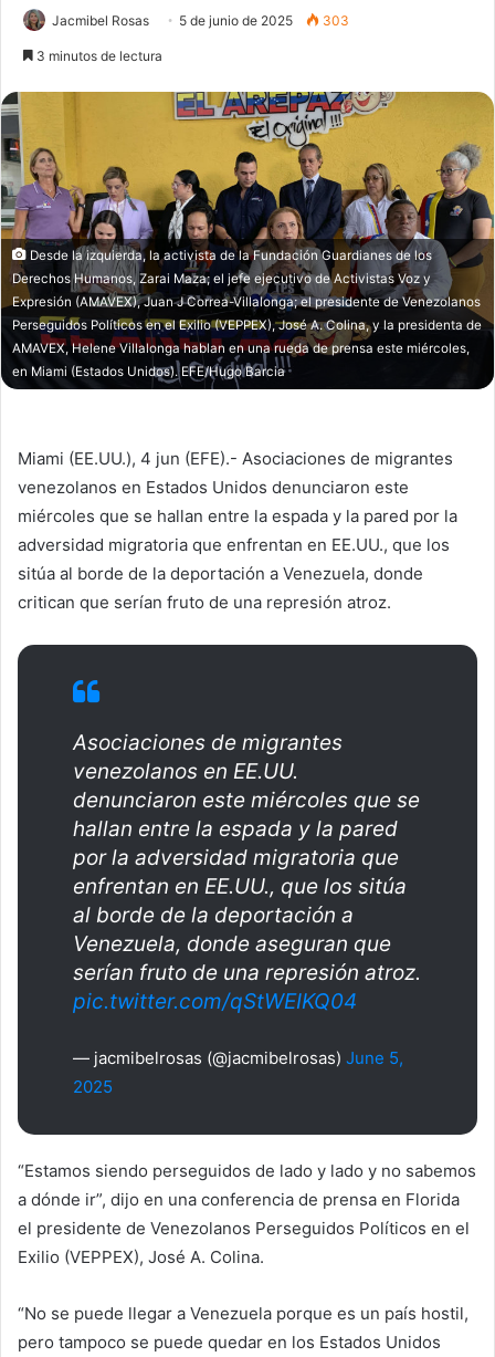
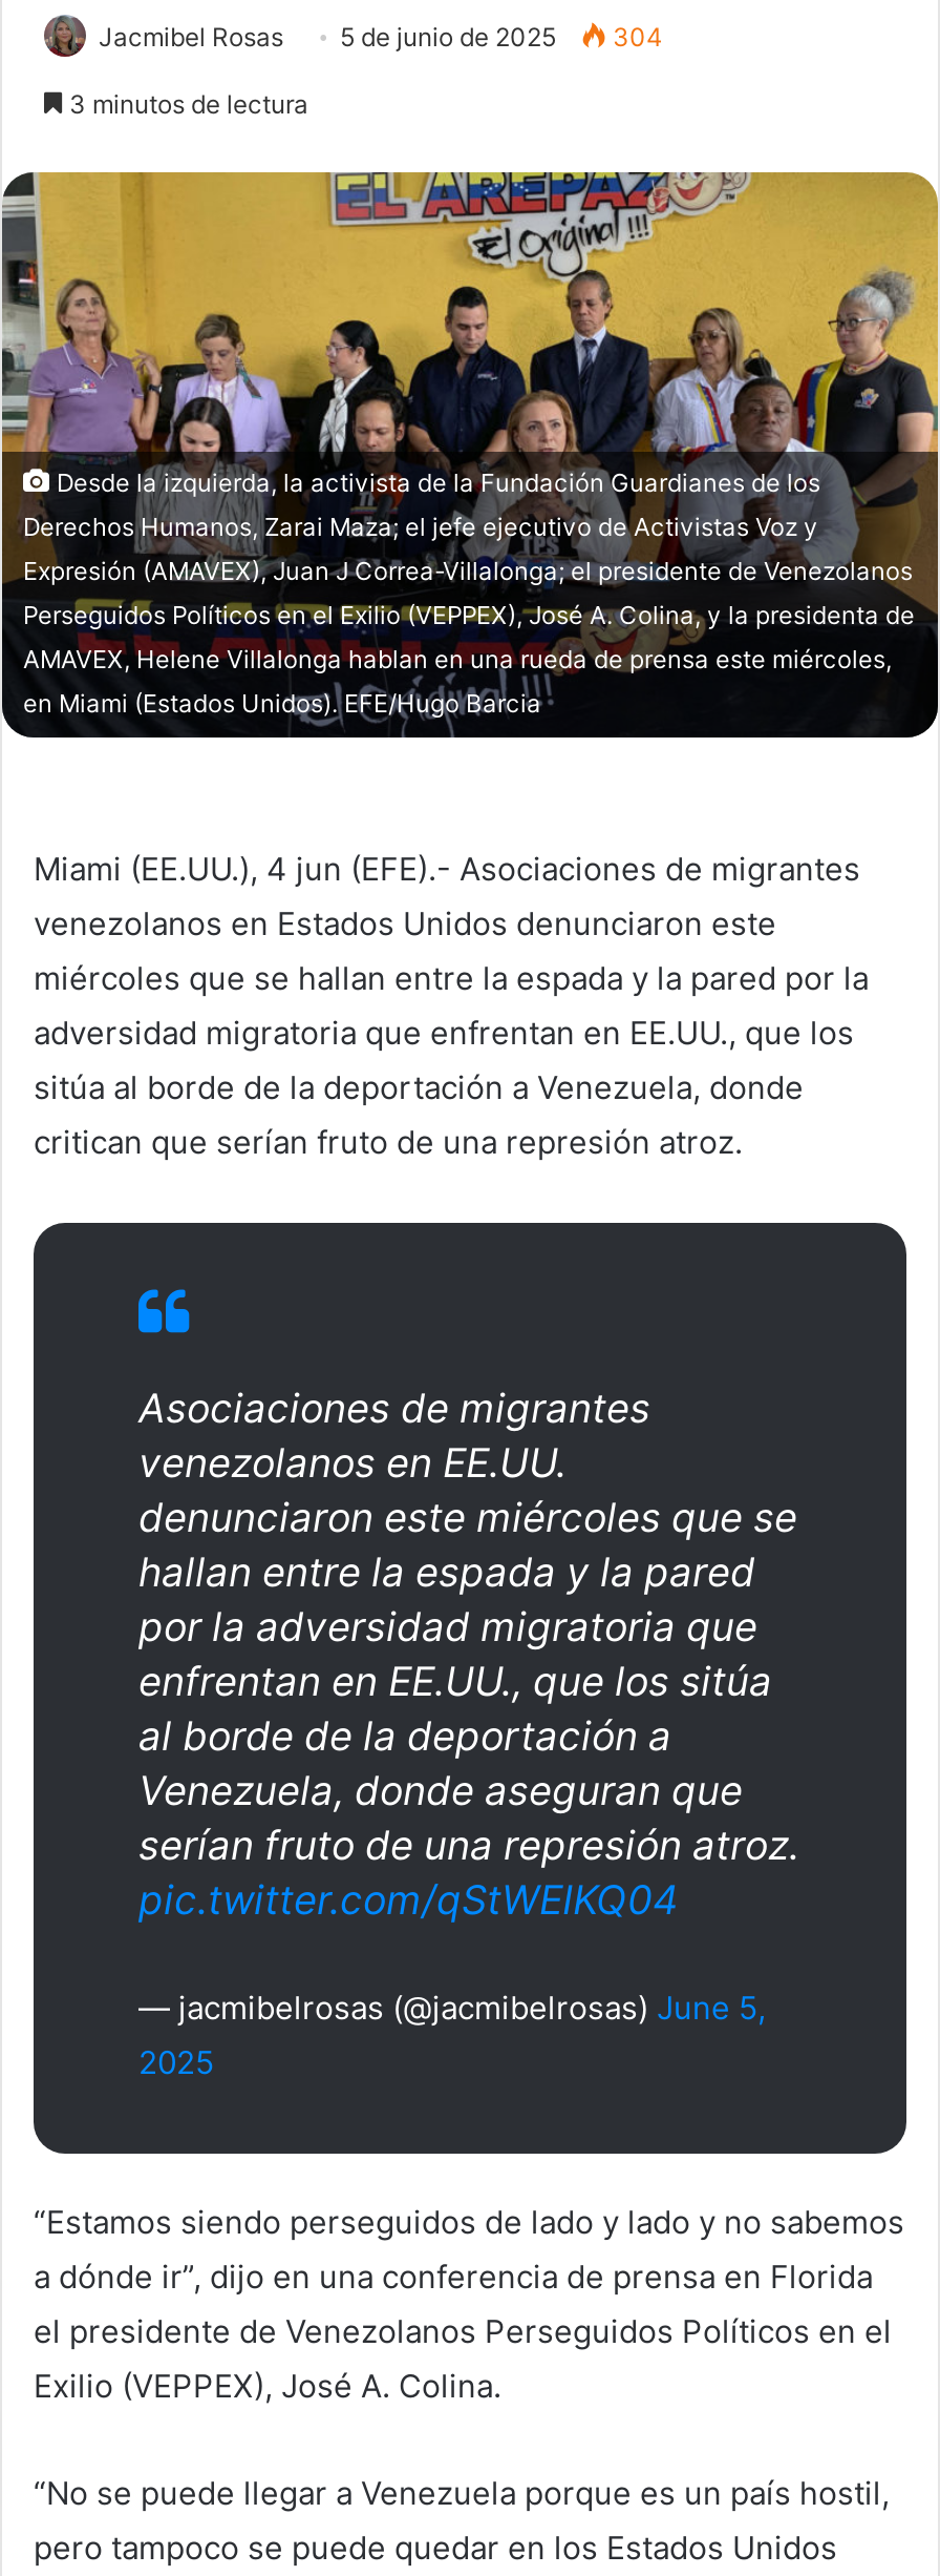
- Jacmibel Rosas 5 de junio de 2025 303
+ Jacmibel Rosas 5 de junio de 2025 304
